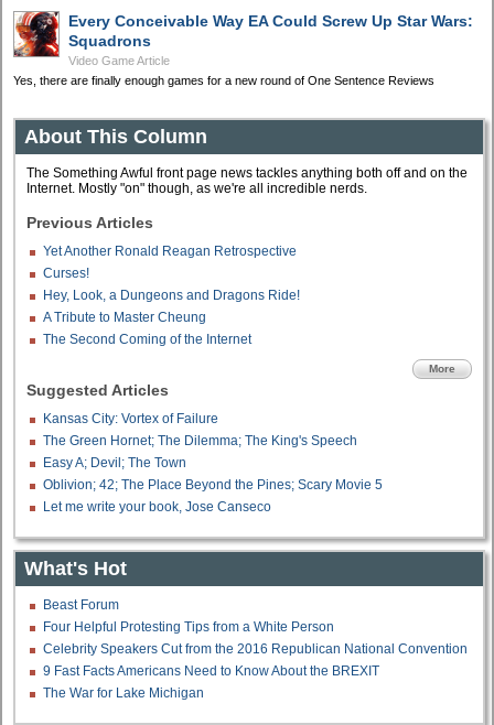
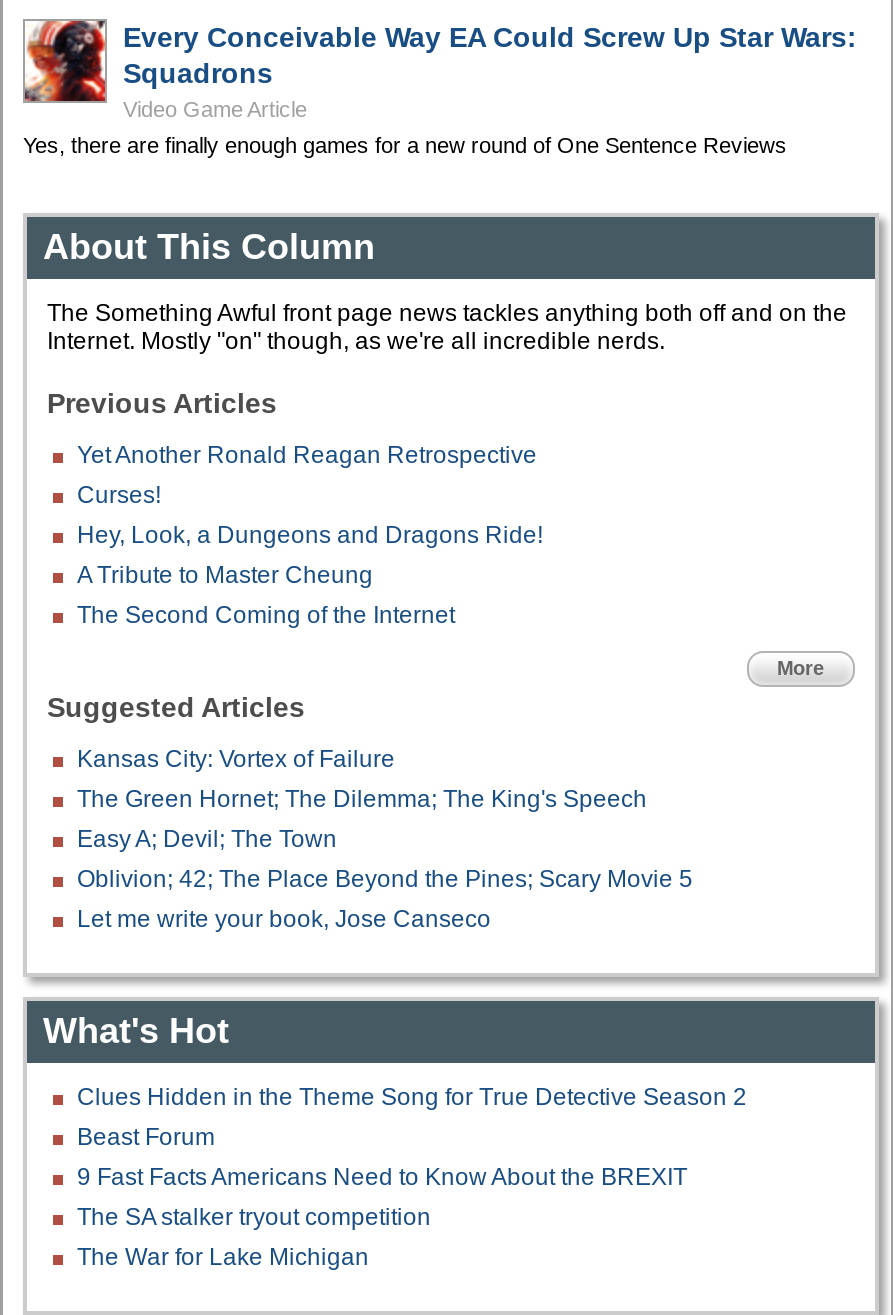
+ Clues Hidden in the Theme Song for True Detective Season 2

moved down: Beast Forum

- Four Helpful Protesting Tips from a White Person
- Celebrity Speakers Cut from the 2016 Republican National Convention

moved up: 9 Fast Facts Americans Need to Know About the BREXIT

+ The SA stalker tryout competition
